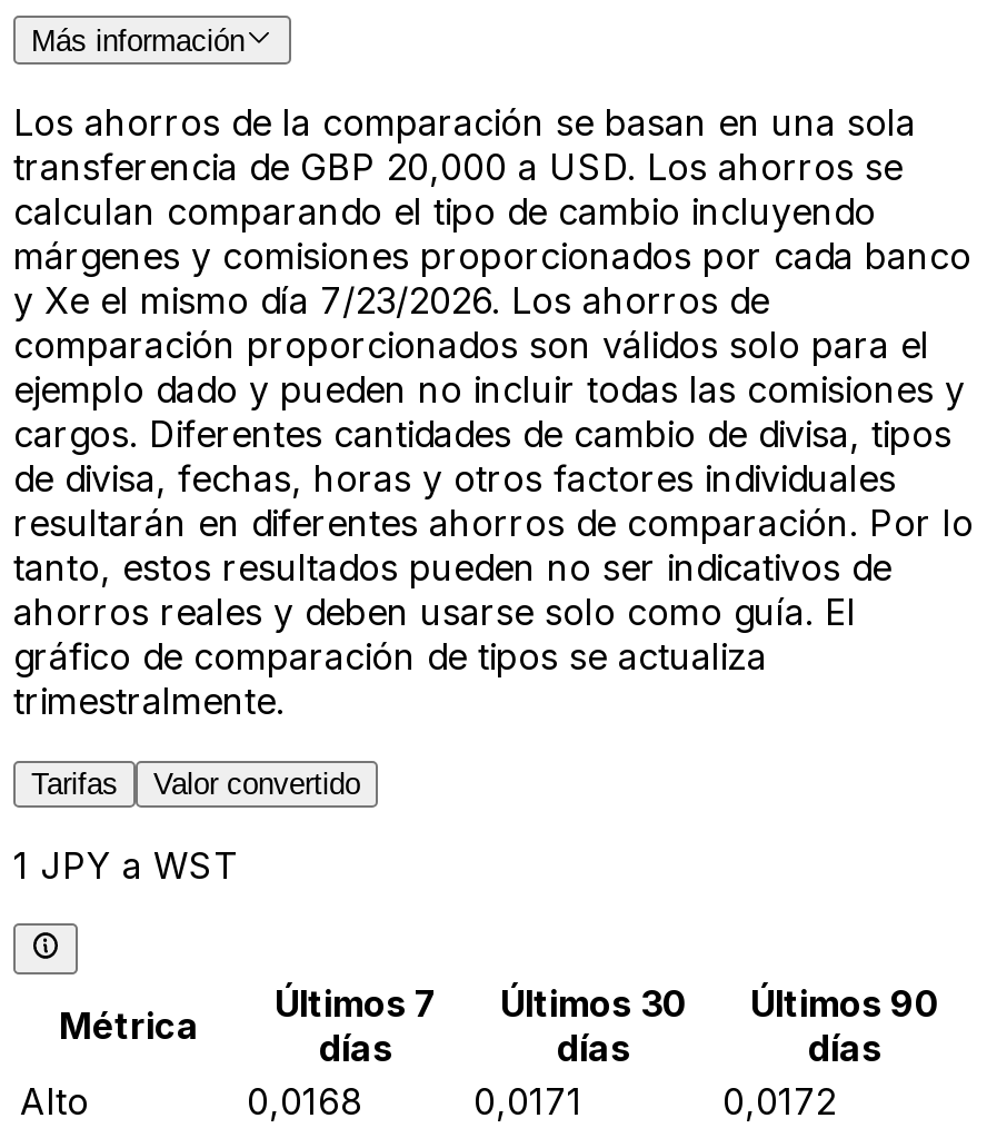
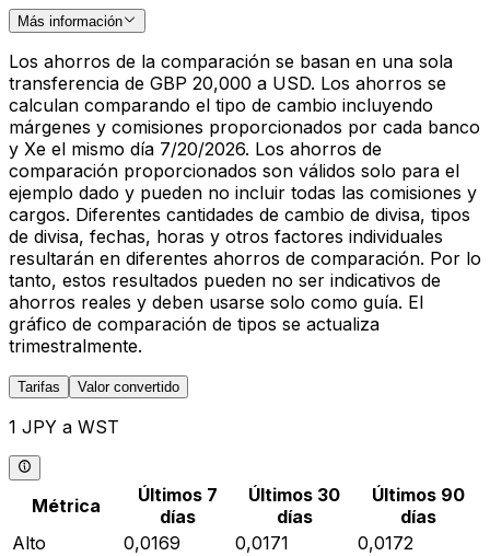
- y Xe el mismo día 7/23/2026. Los ahorros de
+ y Xe el mismo día 7/20/2026. Los ahorros de

- 0,0168
+ 0,0169
